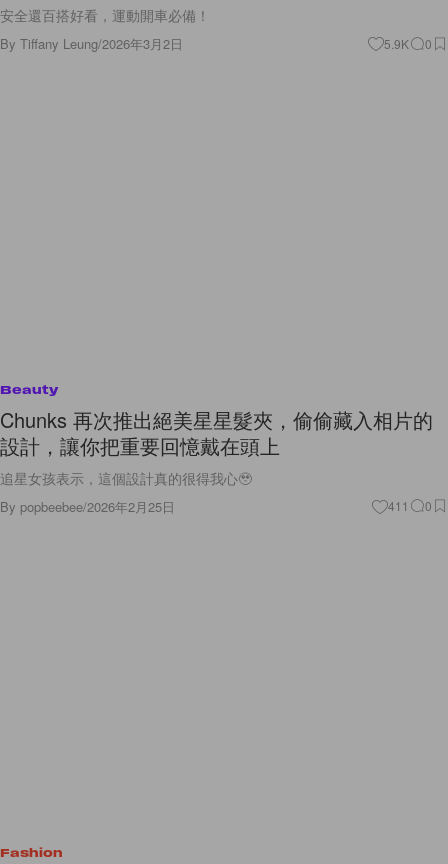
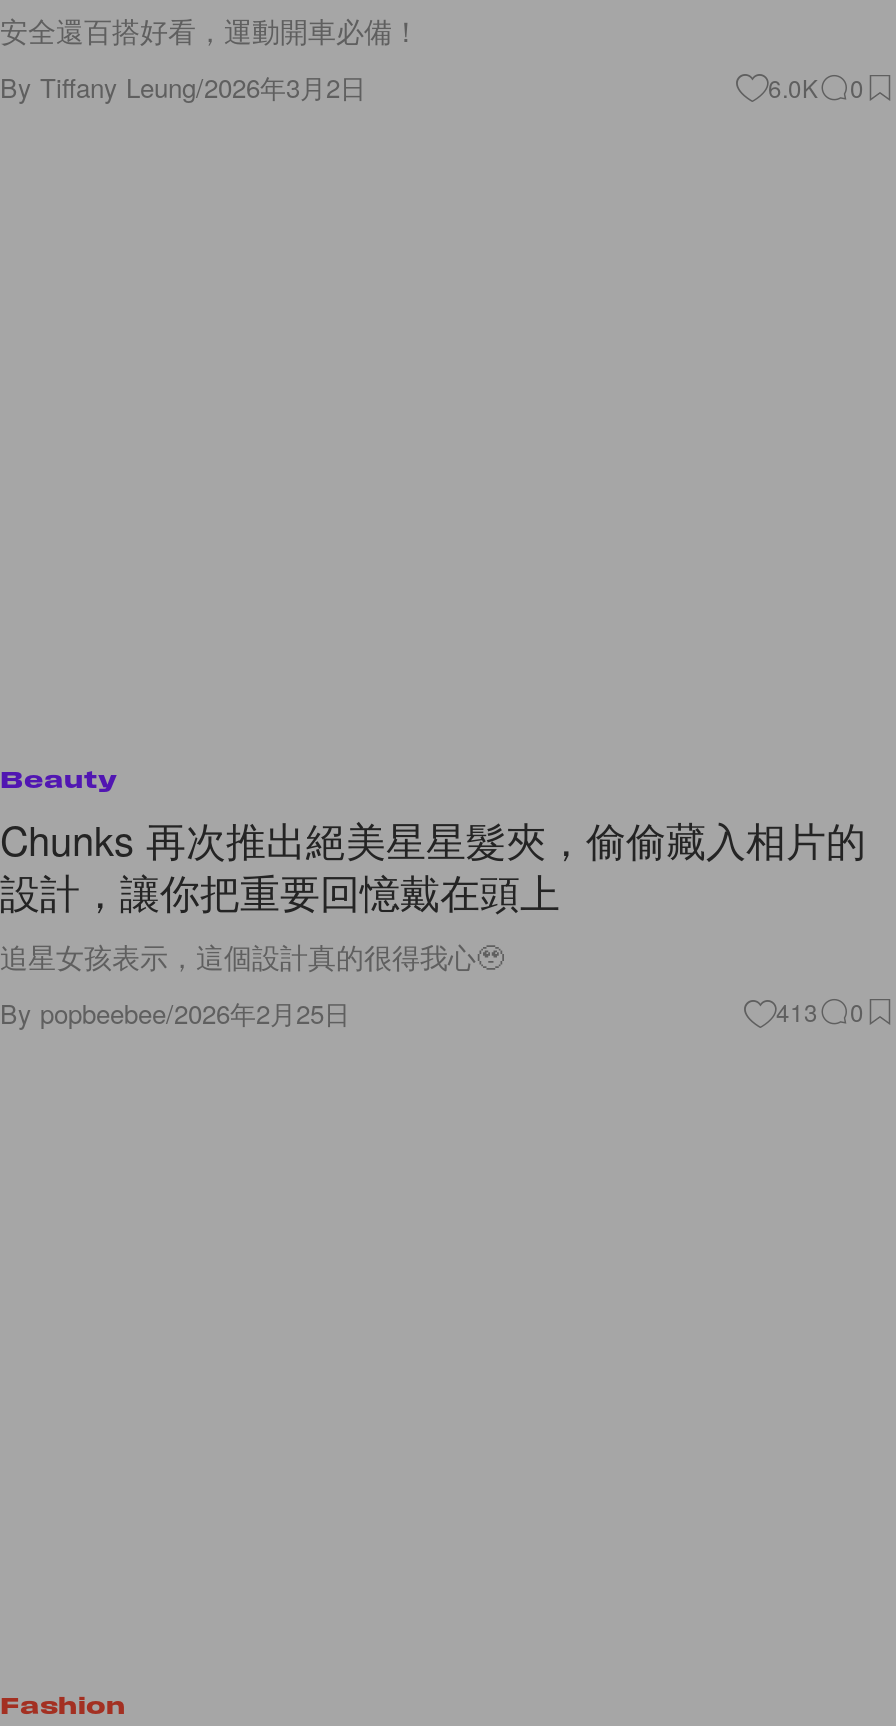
- 5.9K 0
+ 6.0K 0

- 411 0
+ 413 0
